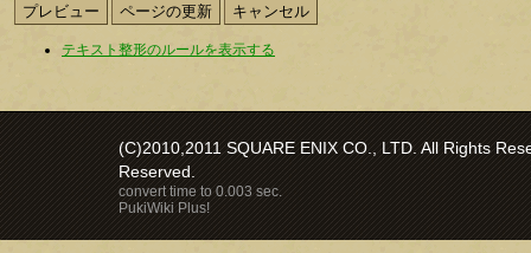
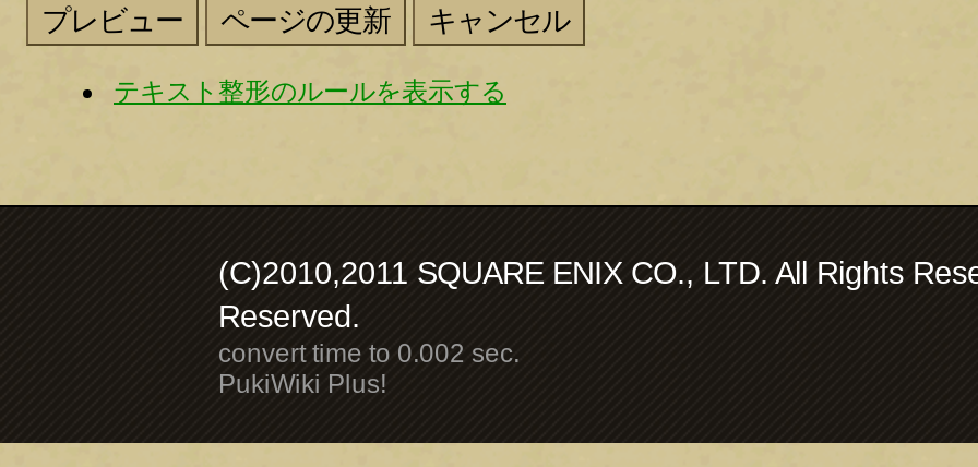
- convert time to 0.003 sec.
+ convert time to 0.002 sec.
